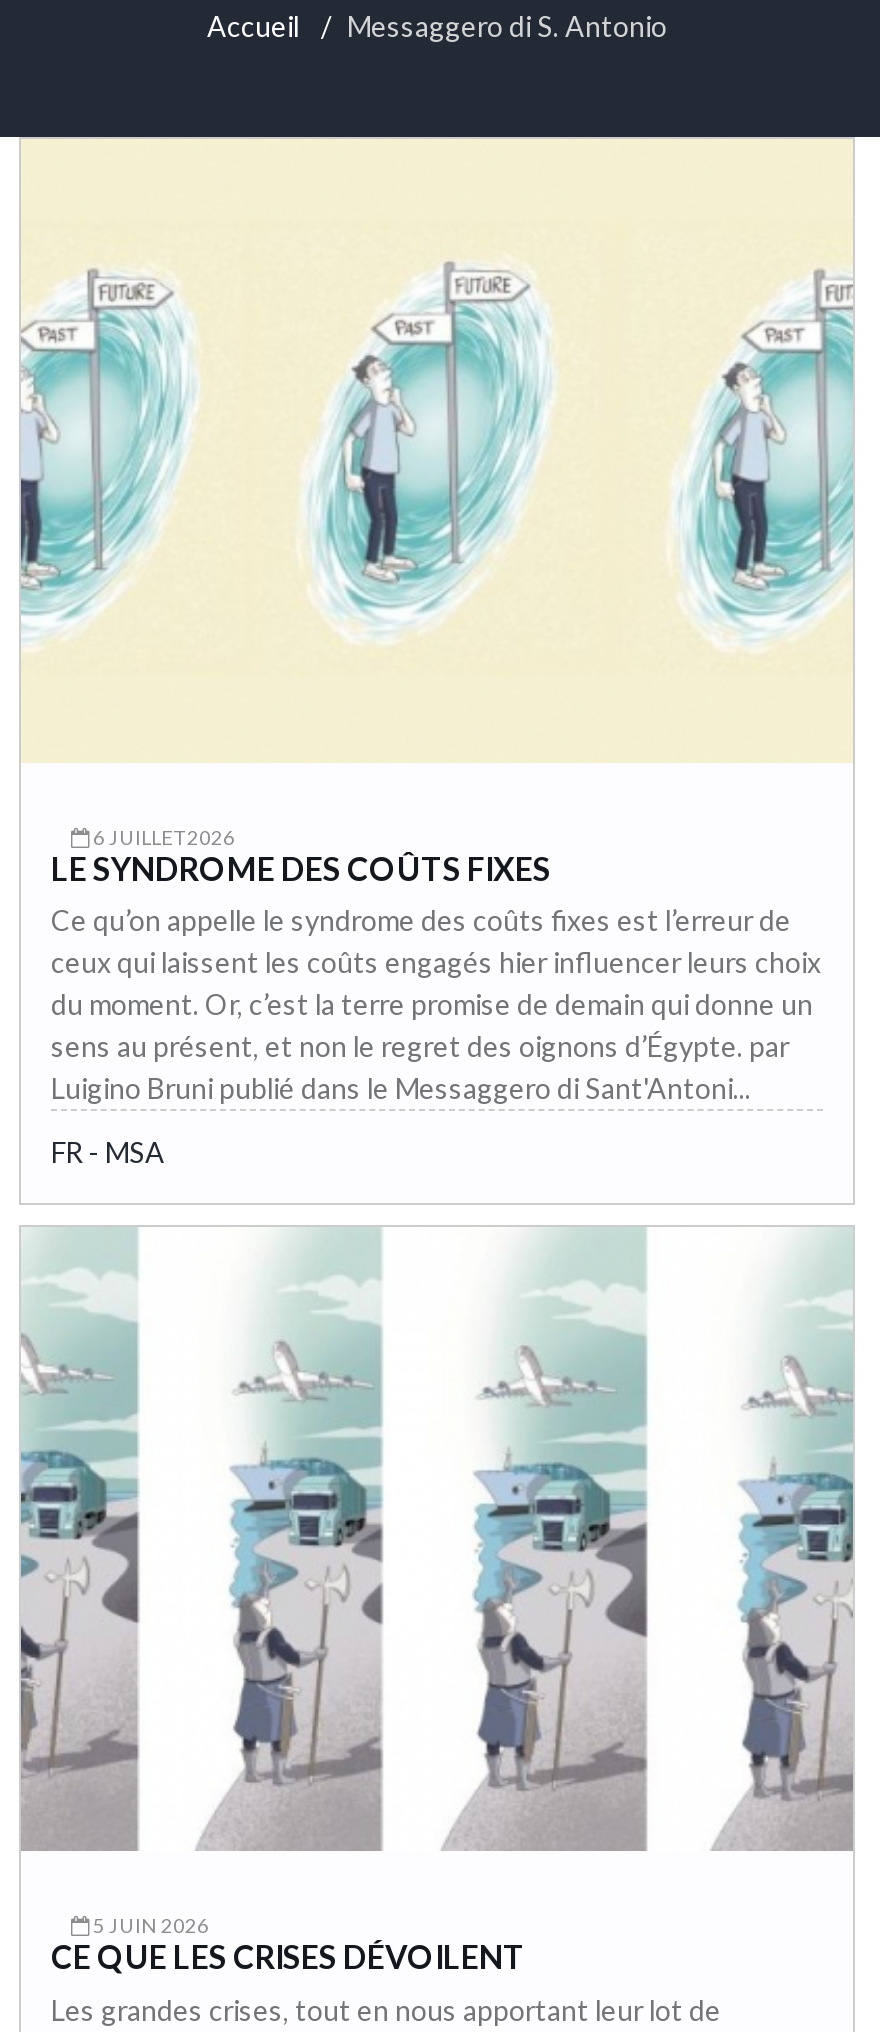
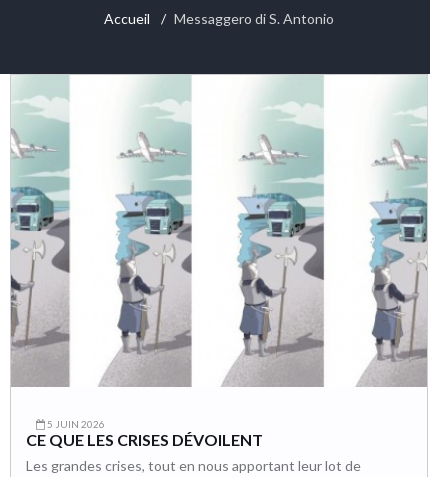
- [image]
- 6 JUILLET 2026
- LE SYNDROME DES COÛTS FIXES
- Ce qu’on appelle le syndrome des coûts fixes est l’erreur de
- ceux qui laissent les coûts engagés hier influencer leurs choix
- du moment. Or, c’est la terre promise de demain qui donne un
- sens au présent, et non le regret des oignons d’Égypte. par
- Luigino Bruni publié dans le Messaggero di Sant'Antoni...

- FR - MSA
